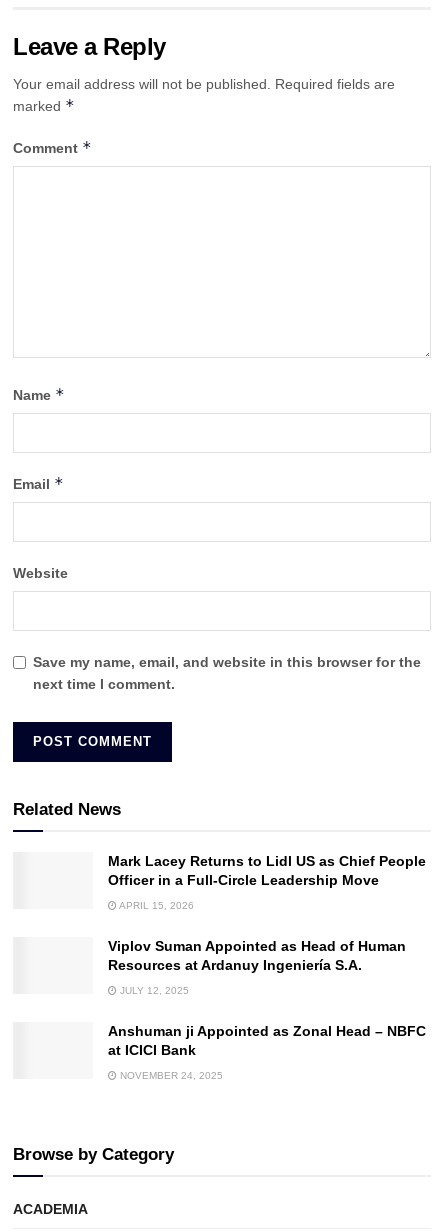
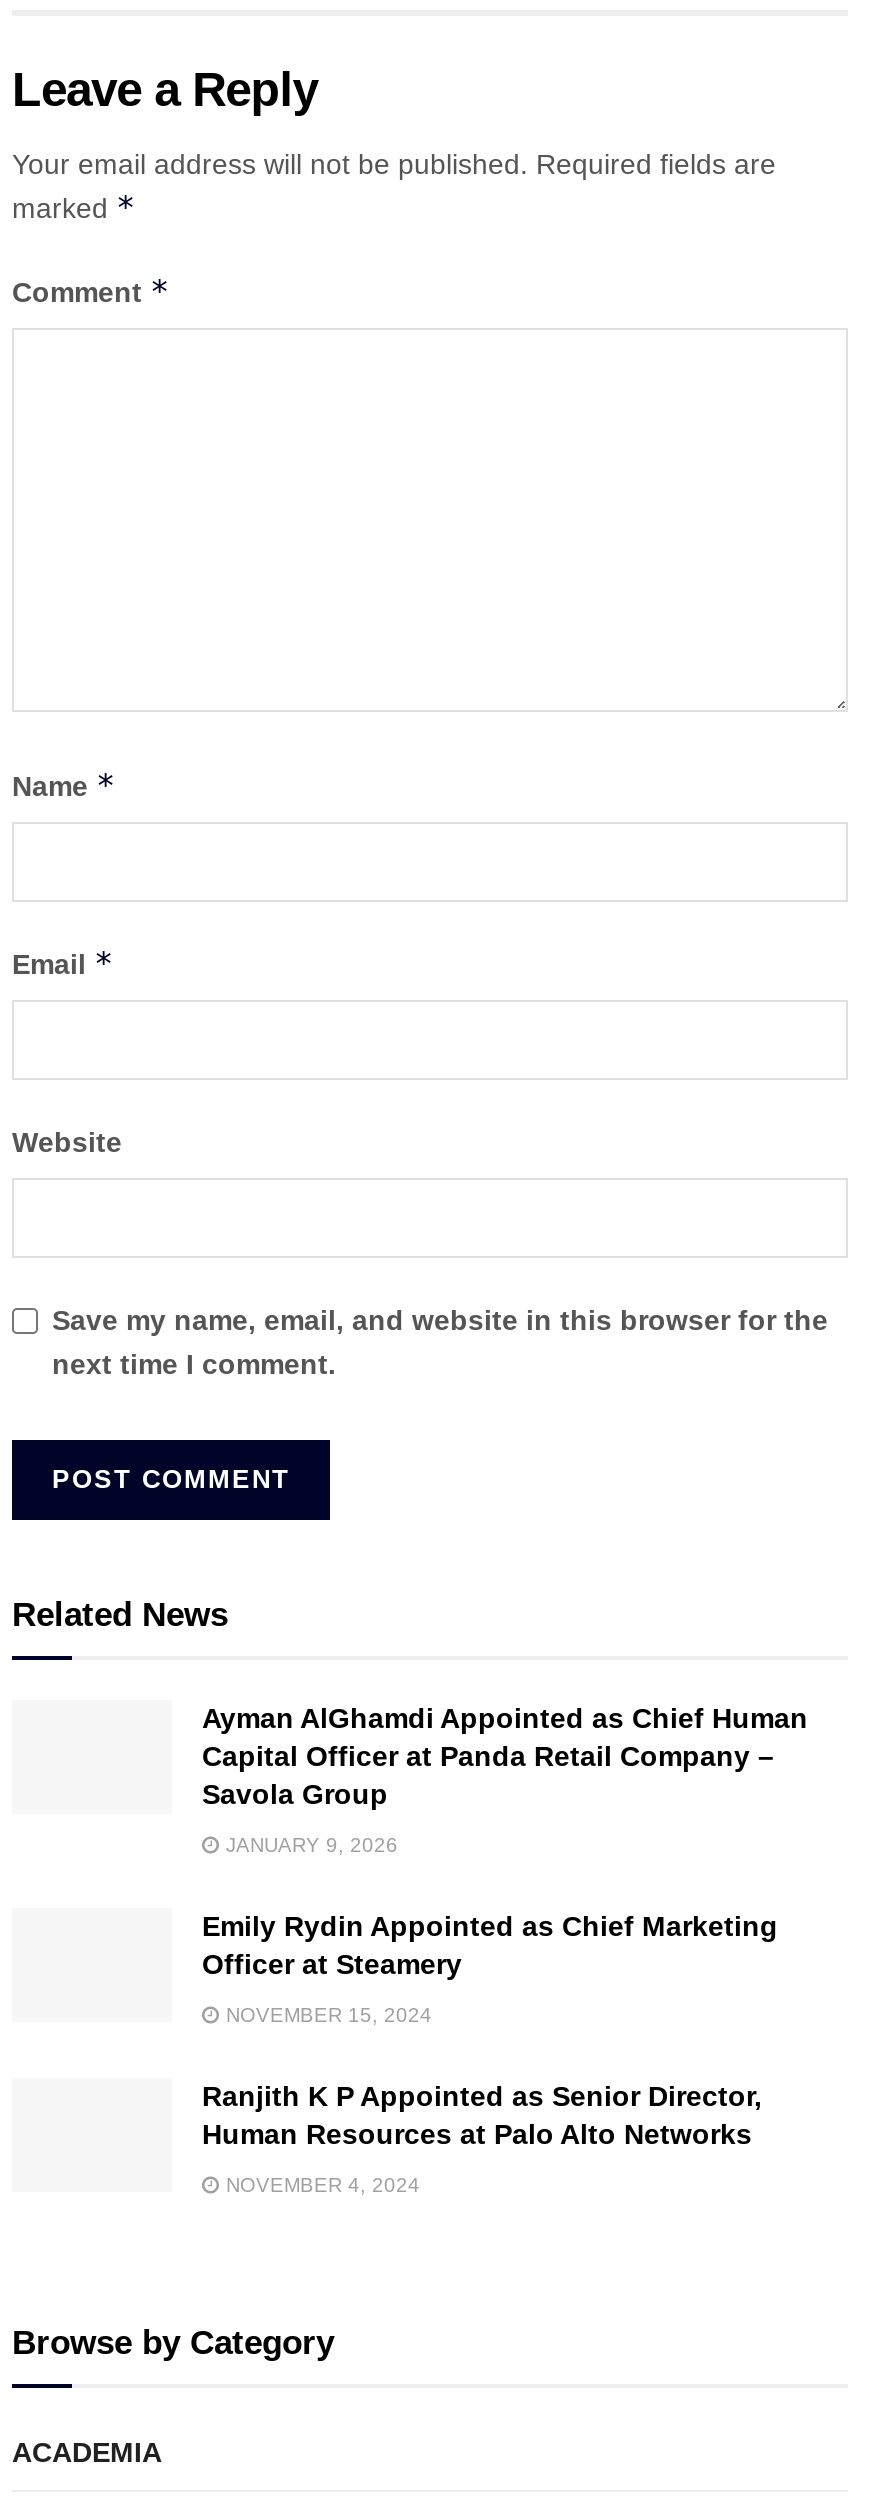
- Mark Lacey Returns to Lidl US as Chief People
- Officer in a Full-Circle Leadership Move
+ Ayman AlGhamdi Appointed as Chief Human
+ Capital Officer at Panda Retail Company –
+ Savola Group

- APRIL 15, 2026
+ JANUARY 9, 2026

- Viplov Suman Appointed as Head of Human
- Resources at Ardanuy Ingeniería S.A.
+ Emily Rydin Appointed as Chief Marketing
+ Officer at Steamery

- JULY 12, 2025
+ NOVEMBER 15, 2024

- Anshuman ji Appointed as Zonal Head – NBFC
- at ICICI Bank
+ Ranjith K P Appointed as Senior Director,
+ Human Resources at Palo Alto Networks

- NOVEMBER 24, 2025
+ NOVEMBER 4, 2024
